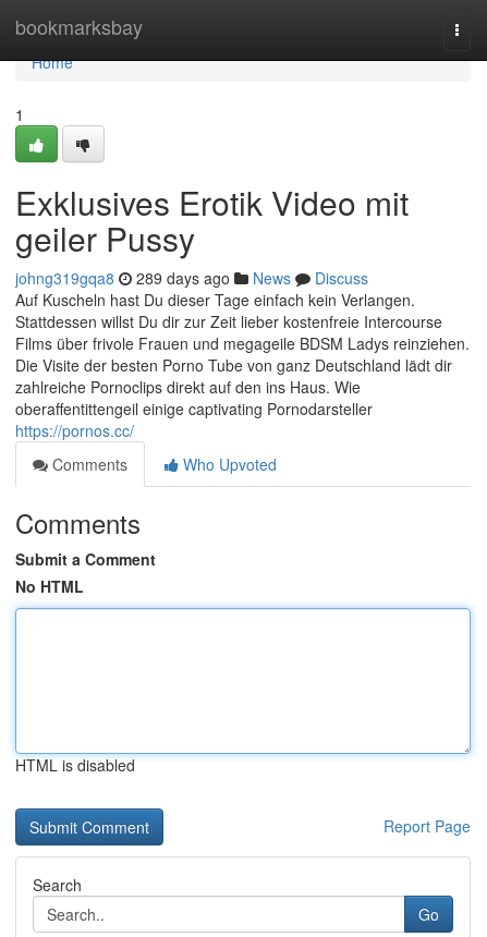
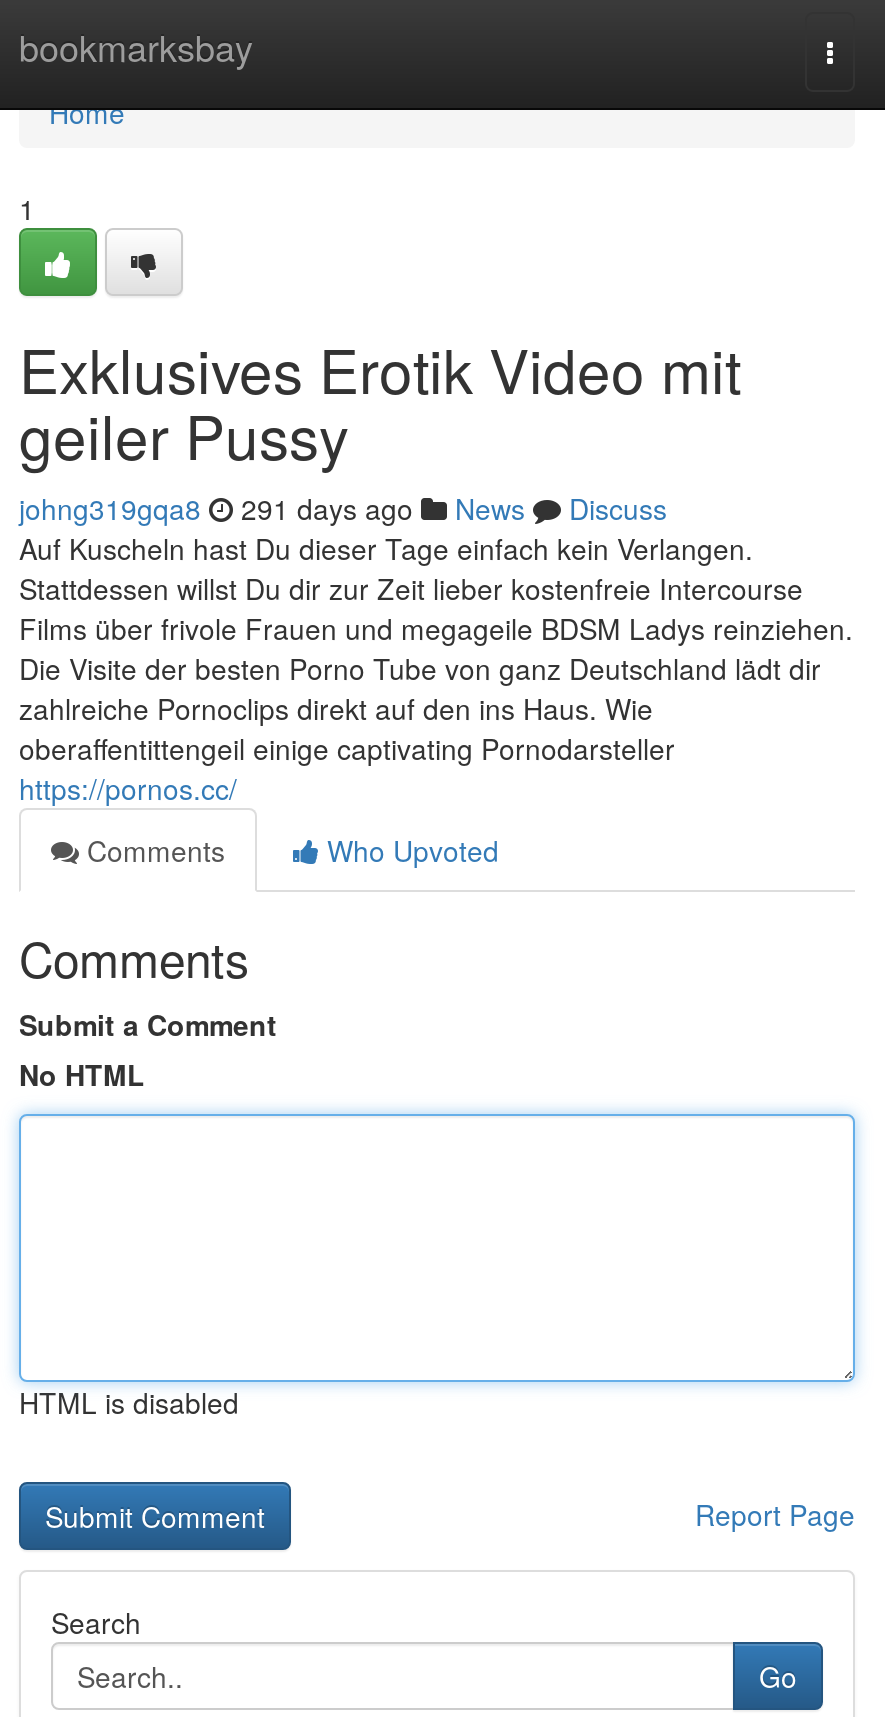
- johng319gqa8 289 days ago News Discuss
+ johng319gqa8 291 days ago News Discuss
